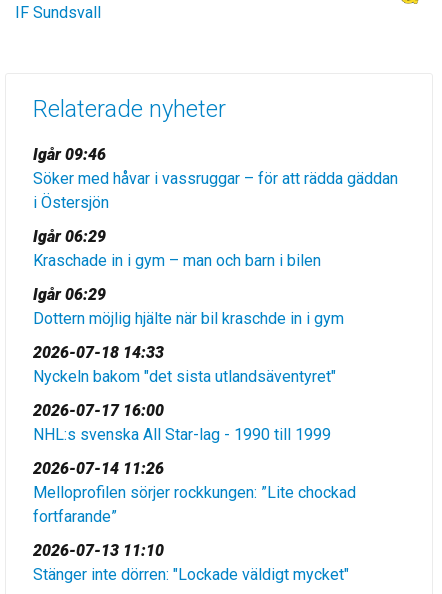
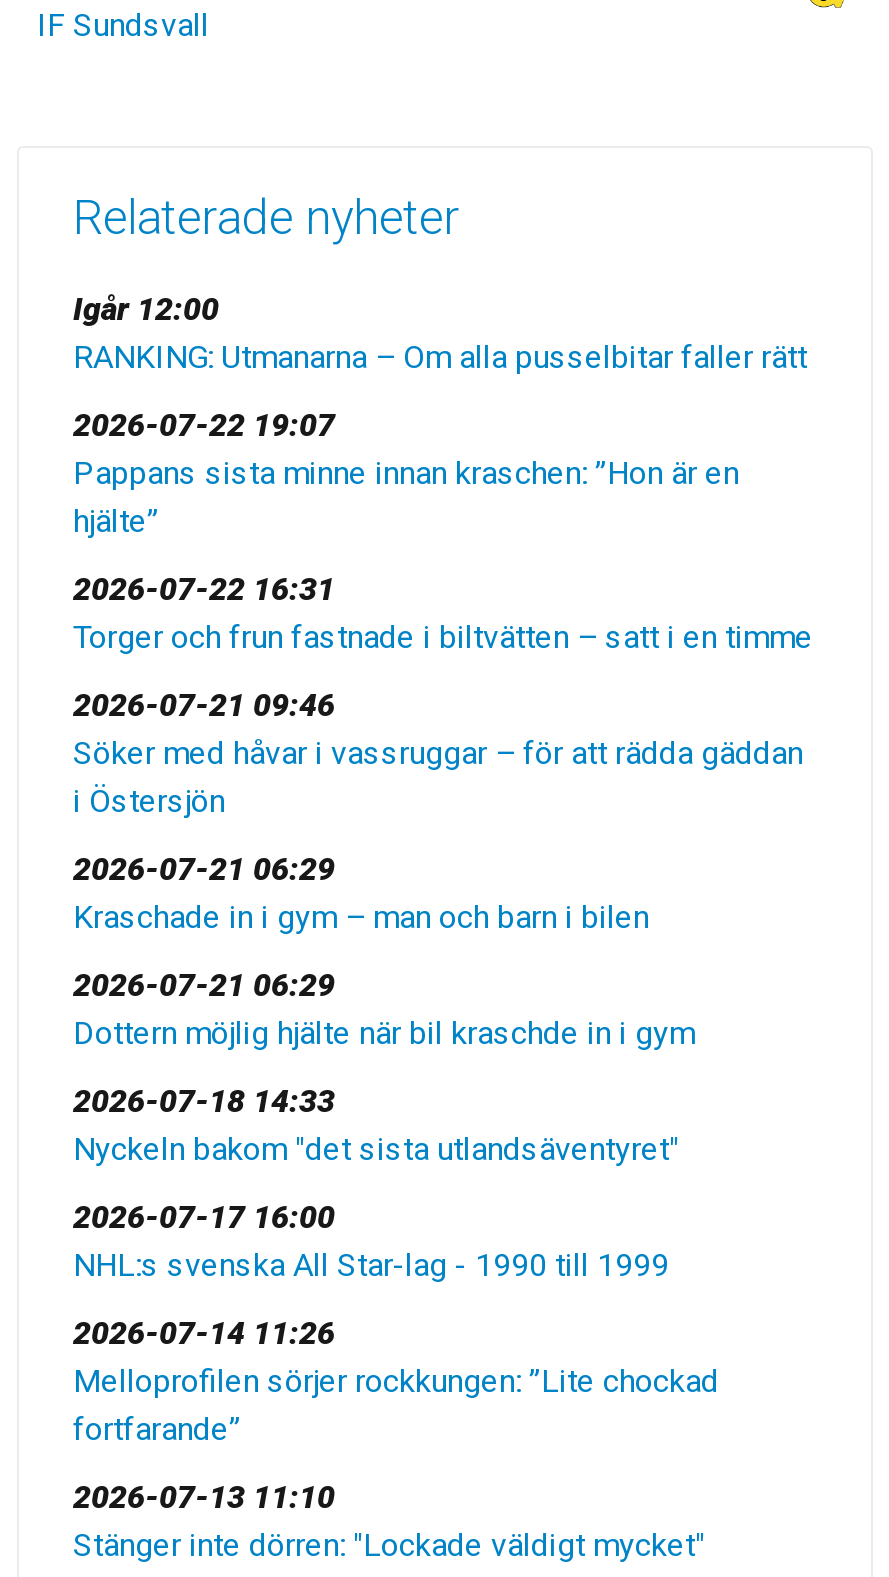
- Igår 09:46
+ Igår 12:00
+ RANKING: Utmanarna – Om alla pusselbitar faller rätt
+ 2026-07-22 19:07
+ Pappans sista minne innan kraschen: ”Hon är en
+ hjälte”
+ 2026-07-22 16:31
+ Torger och frun fastnade i biltvätten – satt i en timme
+ 2026-07-21 09:46

- Igår 06:29
+ 2026-07-21 06:29

- Igår 06:29
+ 2026-07-21 06:29
